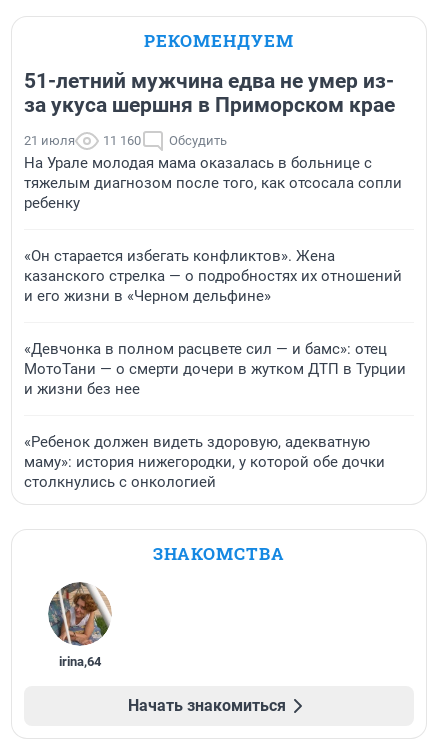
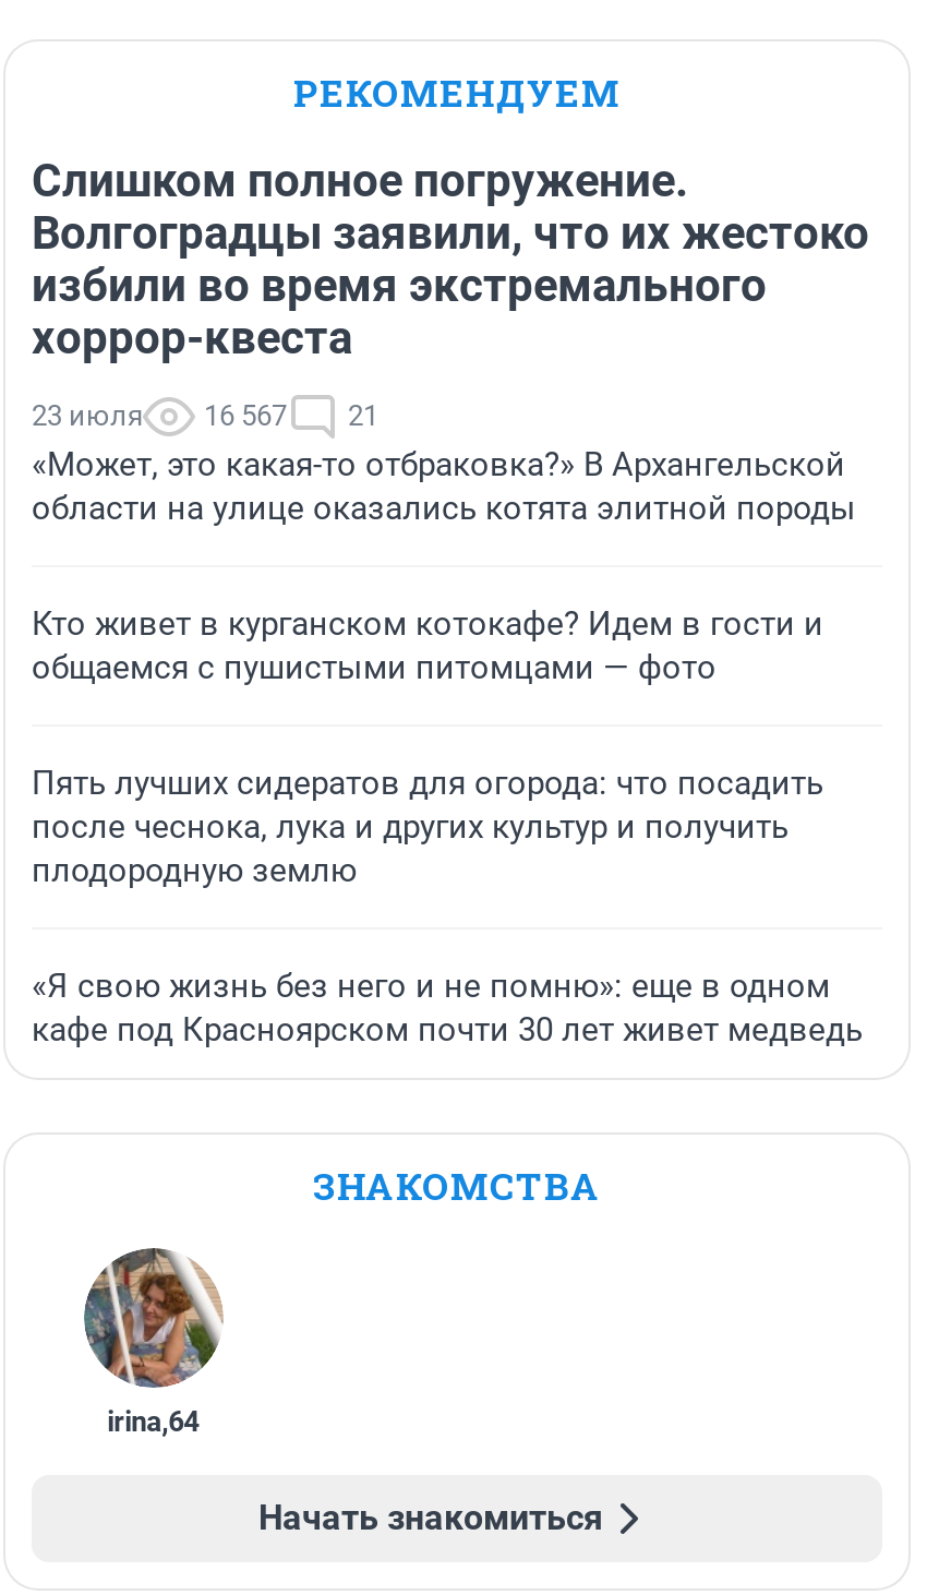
- 51-летний мужчина едва не умер из-
- за укуса шершня в Приморском крае
+ Слишком полное погружение.
+ Волгоградцы заявили, что их жестоко
+ избили во время экстремального
+ хоррор-квеста

- 21 июля
- 11 160
- Обсудить
- На Урале молодая мама оказалась в больнице с
- тяжелым диагнозом после того, как отсосала сопли
- ребенку
+ 23 июля
+ 16 567
+ 21
+ «Может, это какая-то отбраковка?» В Архангельской
+ области на улице оказались котята элитной породы

- «Он старается избегать конфликтов». Жена
- казанского стрелка — о подробностях их отношений
- и его жизни в «Черном дельфине»
+ Кто живет в курганском котокафе? Идем в гости и
+ общаемся с пушистыми питомцами — фото

- «Девчонка в полном расцвете сил — и бамс»: отец
- МотоТани — о смерти дочери в жутком ДТП в Турции
- и жизни без нее
+ Пять лучших сидератов для огорода: что посадить
+ после чеснока, лука и других культур и получить
+ плодородную землю

- «Ребенок должен видеть здоровую, адекватную
- маму»: история нижегородки, у которой обе дочки
- столкнулись с онкологией
+ «Я свою жизнь без него и не помню»: еще в одном
+ кафе под Красноярском почти 30 лет живет медведь
